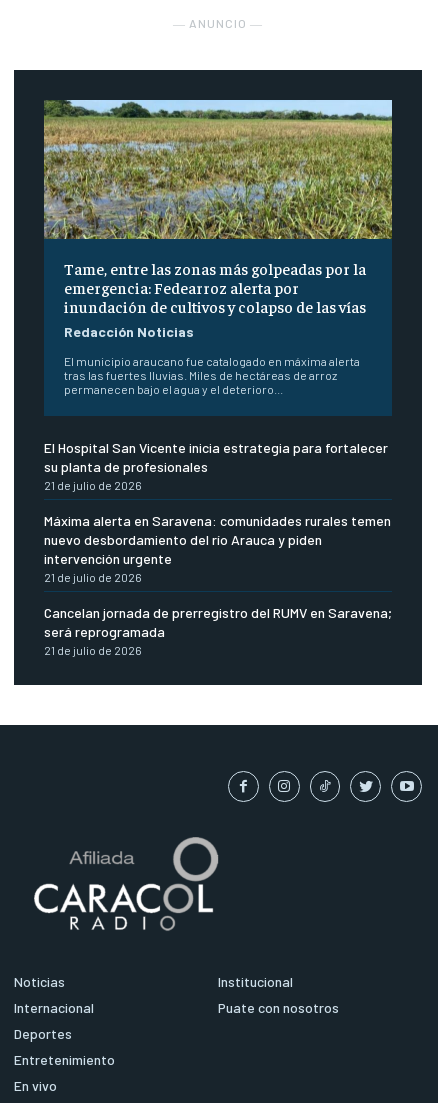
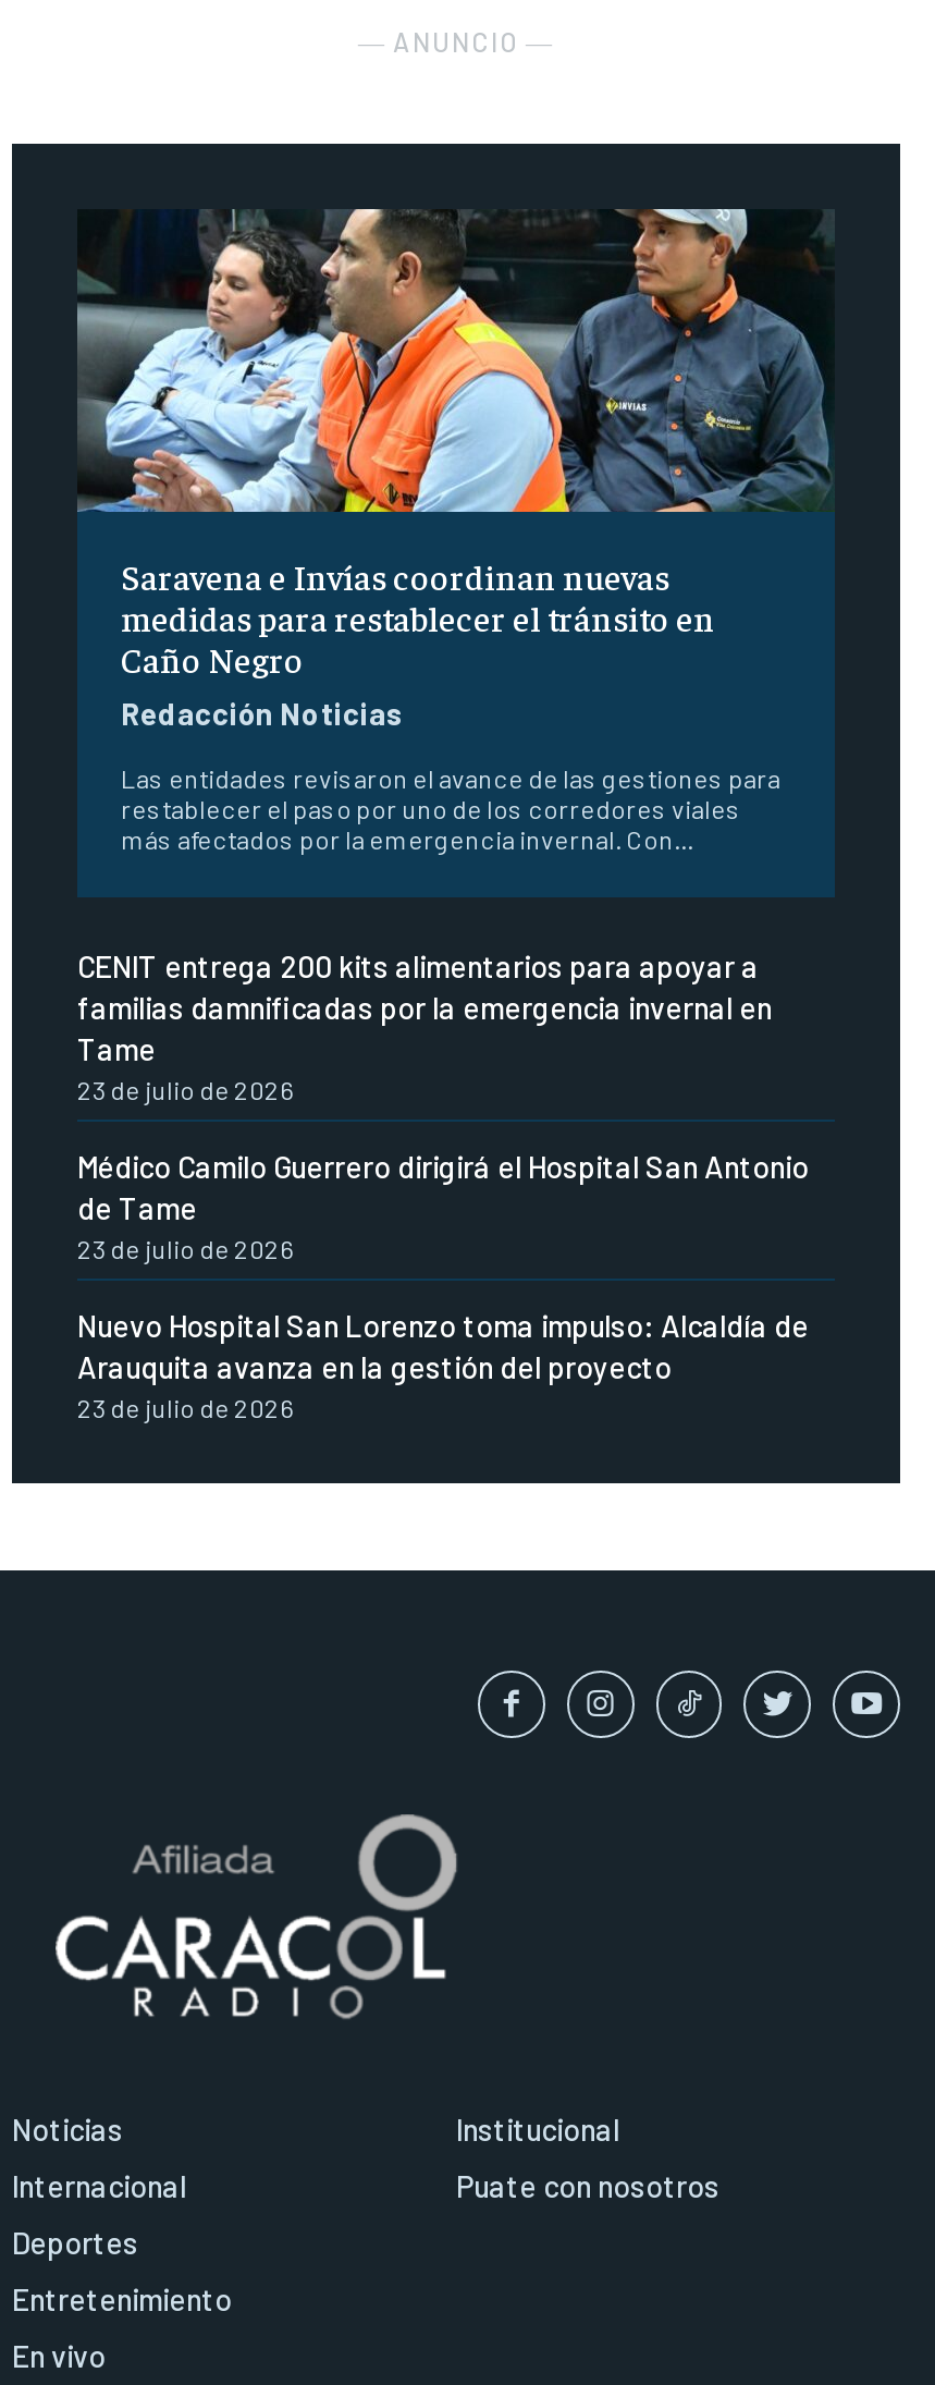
- [image]
- Tame, entre las zonas más golpeadas por la
- emergencia: Fedearroz alerta por
- inundación de cultivos y colapso de las vías
+ [image]
+ Saravena e Invías coordinan nuevas
+ medidas para restablecer el tránsito en
+ Caño Negro

- El municipio araucano fue catalogado en máxima alerta
- tras las fuertes lluvias. Miles de hectáreas de arroz
- permanecen bajo el agua y el deterioro...
+ Las entidades revisaron el avance de las gestiones para
+ restablecer el paso por uno de los corredores viales
+ más afectados por la emergencia invernal. Con...

- El Hospital San Vicente inicia estrategia para fortalecer
- su planta de profesionales
- 21 de julio de 2026
+ CENIT entrega 200 kits alimentarios para apoyar a
+ familias damnificadas por la emergencia invernal en
+ Tame
+ 23 de julio de 2026

- Máxima alerta en Saravena: comunidades rurales temen
- nuevo desbordamiento del río Arauca y piden
- intervención urgente
- 21 de julio de 2026
+ Médico Camilo Guerrero dirigirá el Hospital San Antonio
+ de Tame
+ 23 de julio de 2026

- Cancelan jornada de prerregistro del RUMV en Saravena;
- será reprogramada
- 21 de julio de 2026
+ Nuevo Hospital San Lorenzo toma impulso: Alcaldía de
+ Arauquita avanza en la gestión del proyecto
+ 23 de julio de 2026
